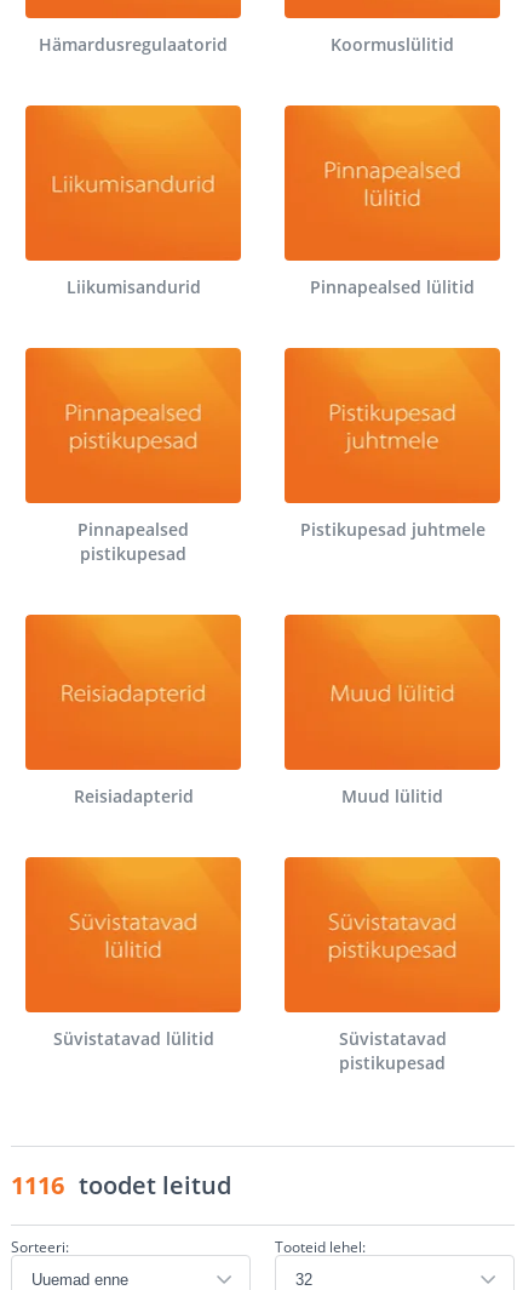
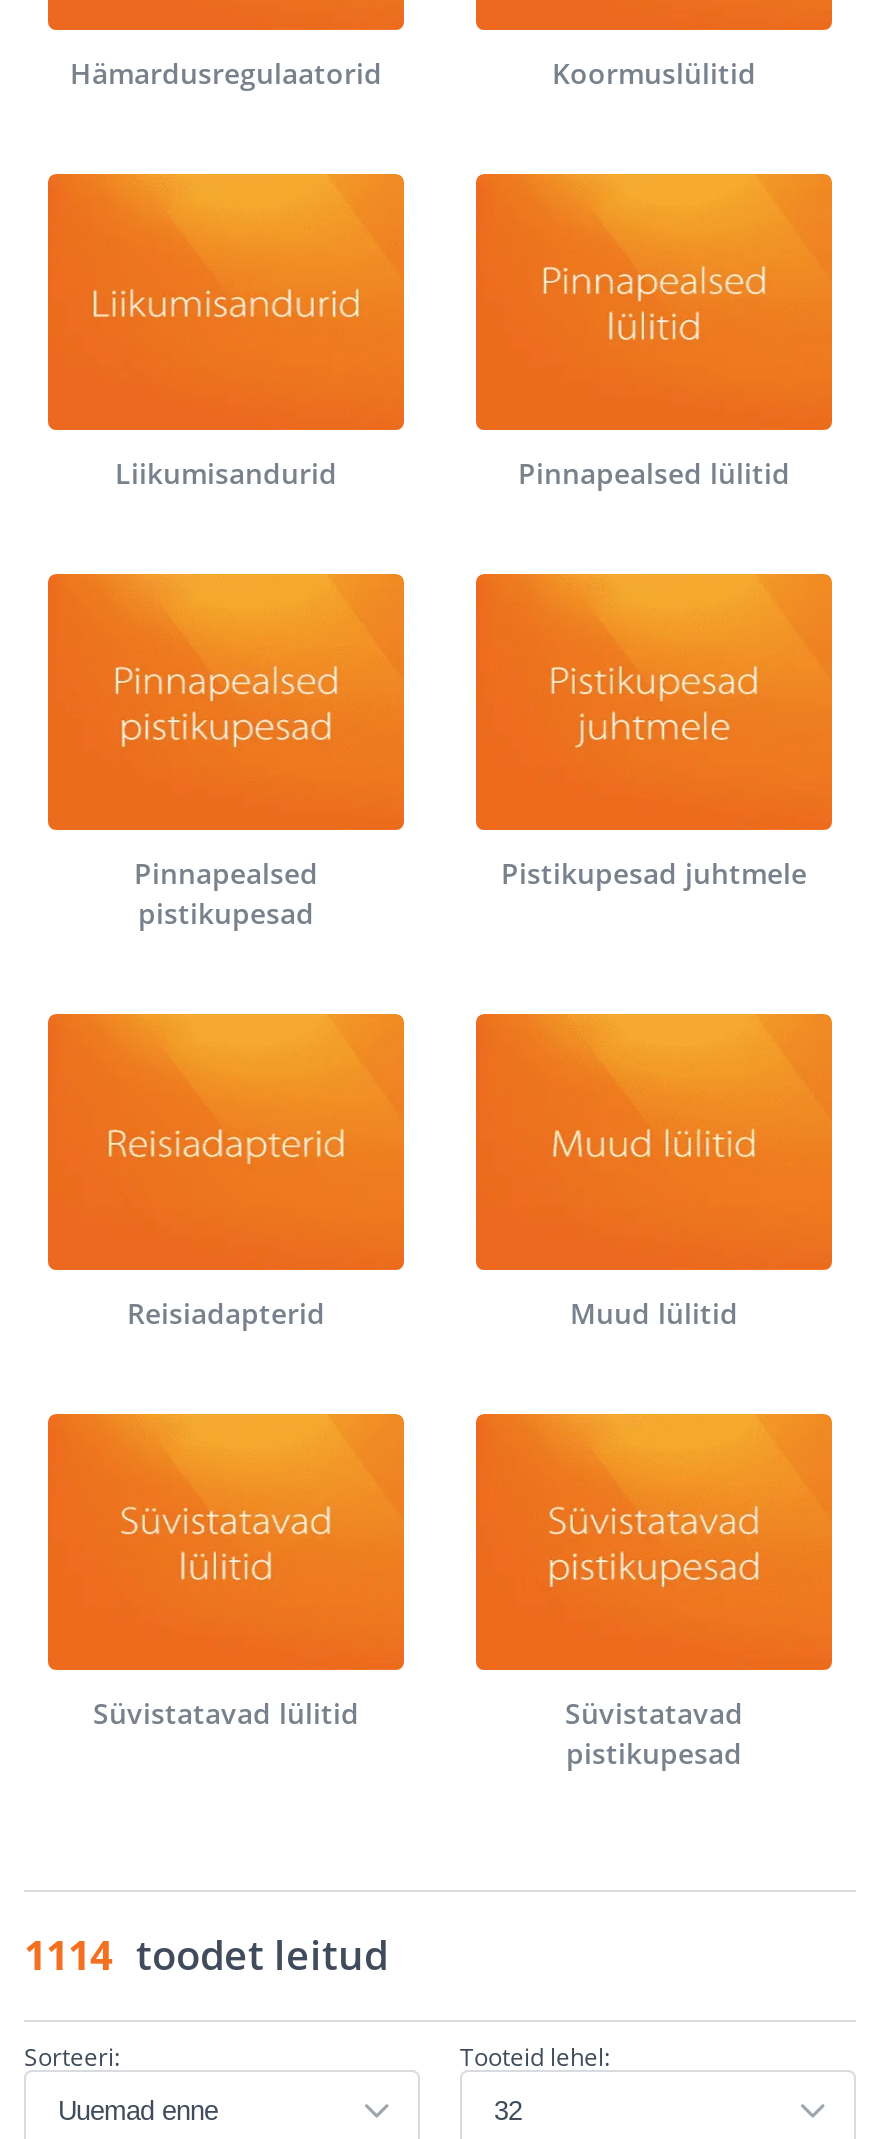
- 1116 toodet leitud
+ 1114 toodet leitud
